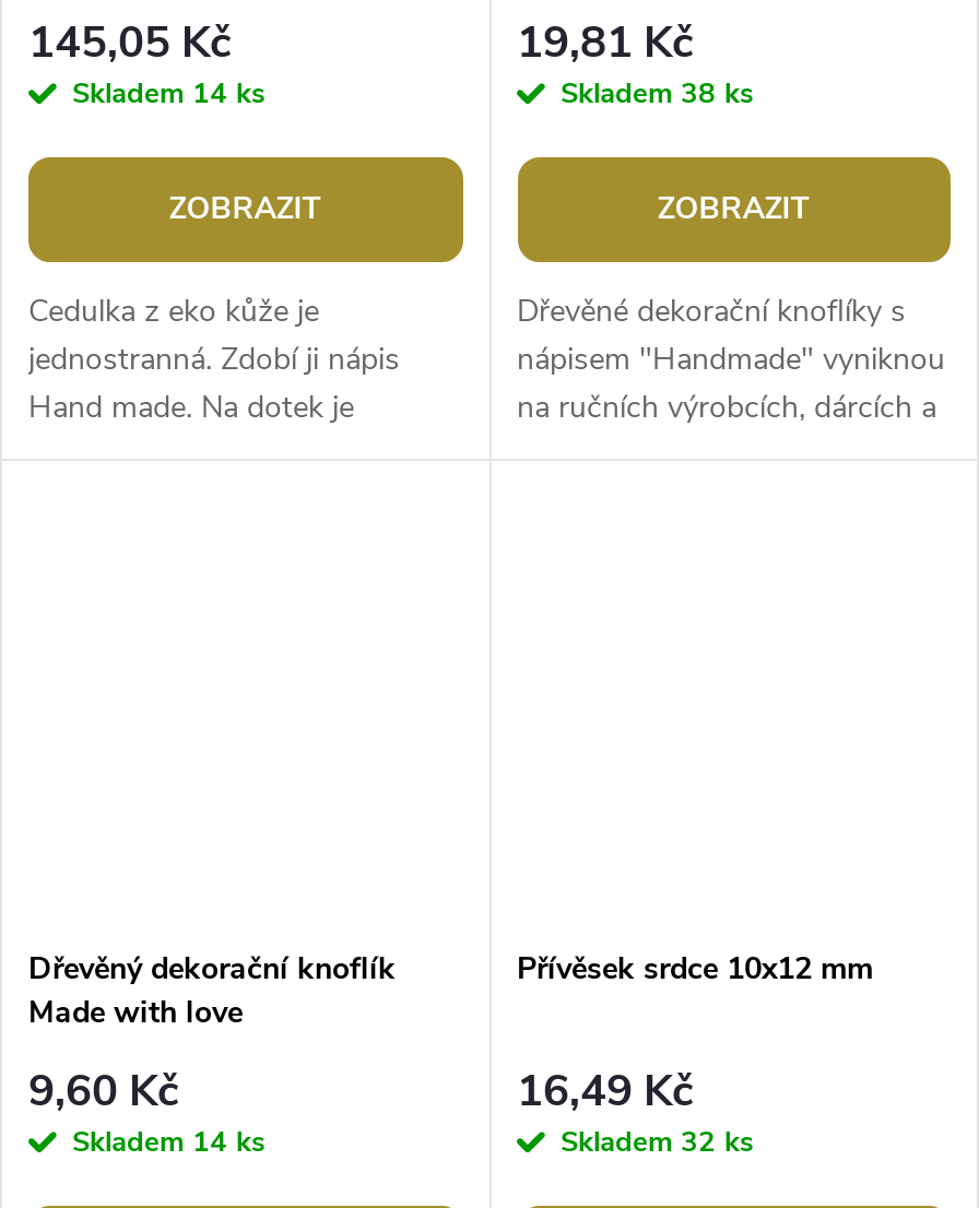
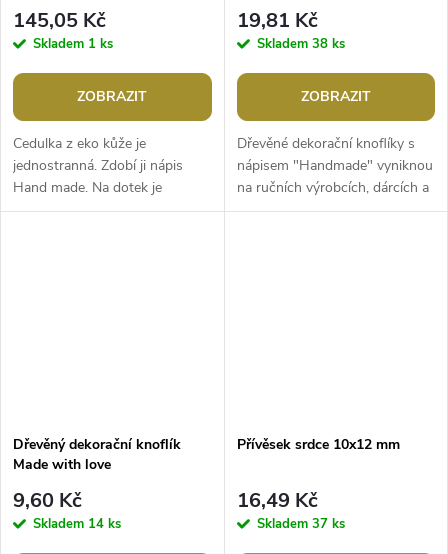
- Skladem 14 ks
+ Skladem 1 ks

- Skladem 32 ks
+ Skladem 37 ks
